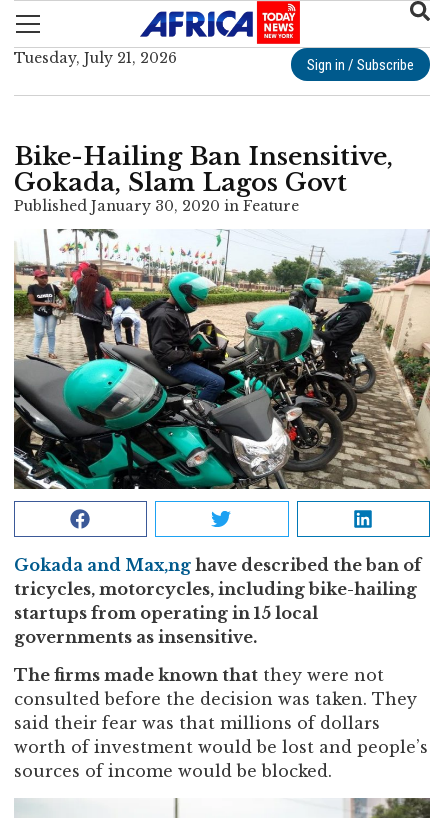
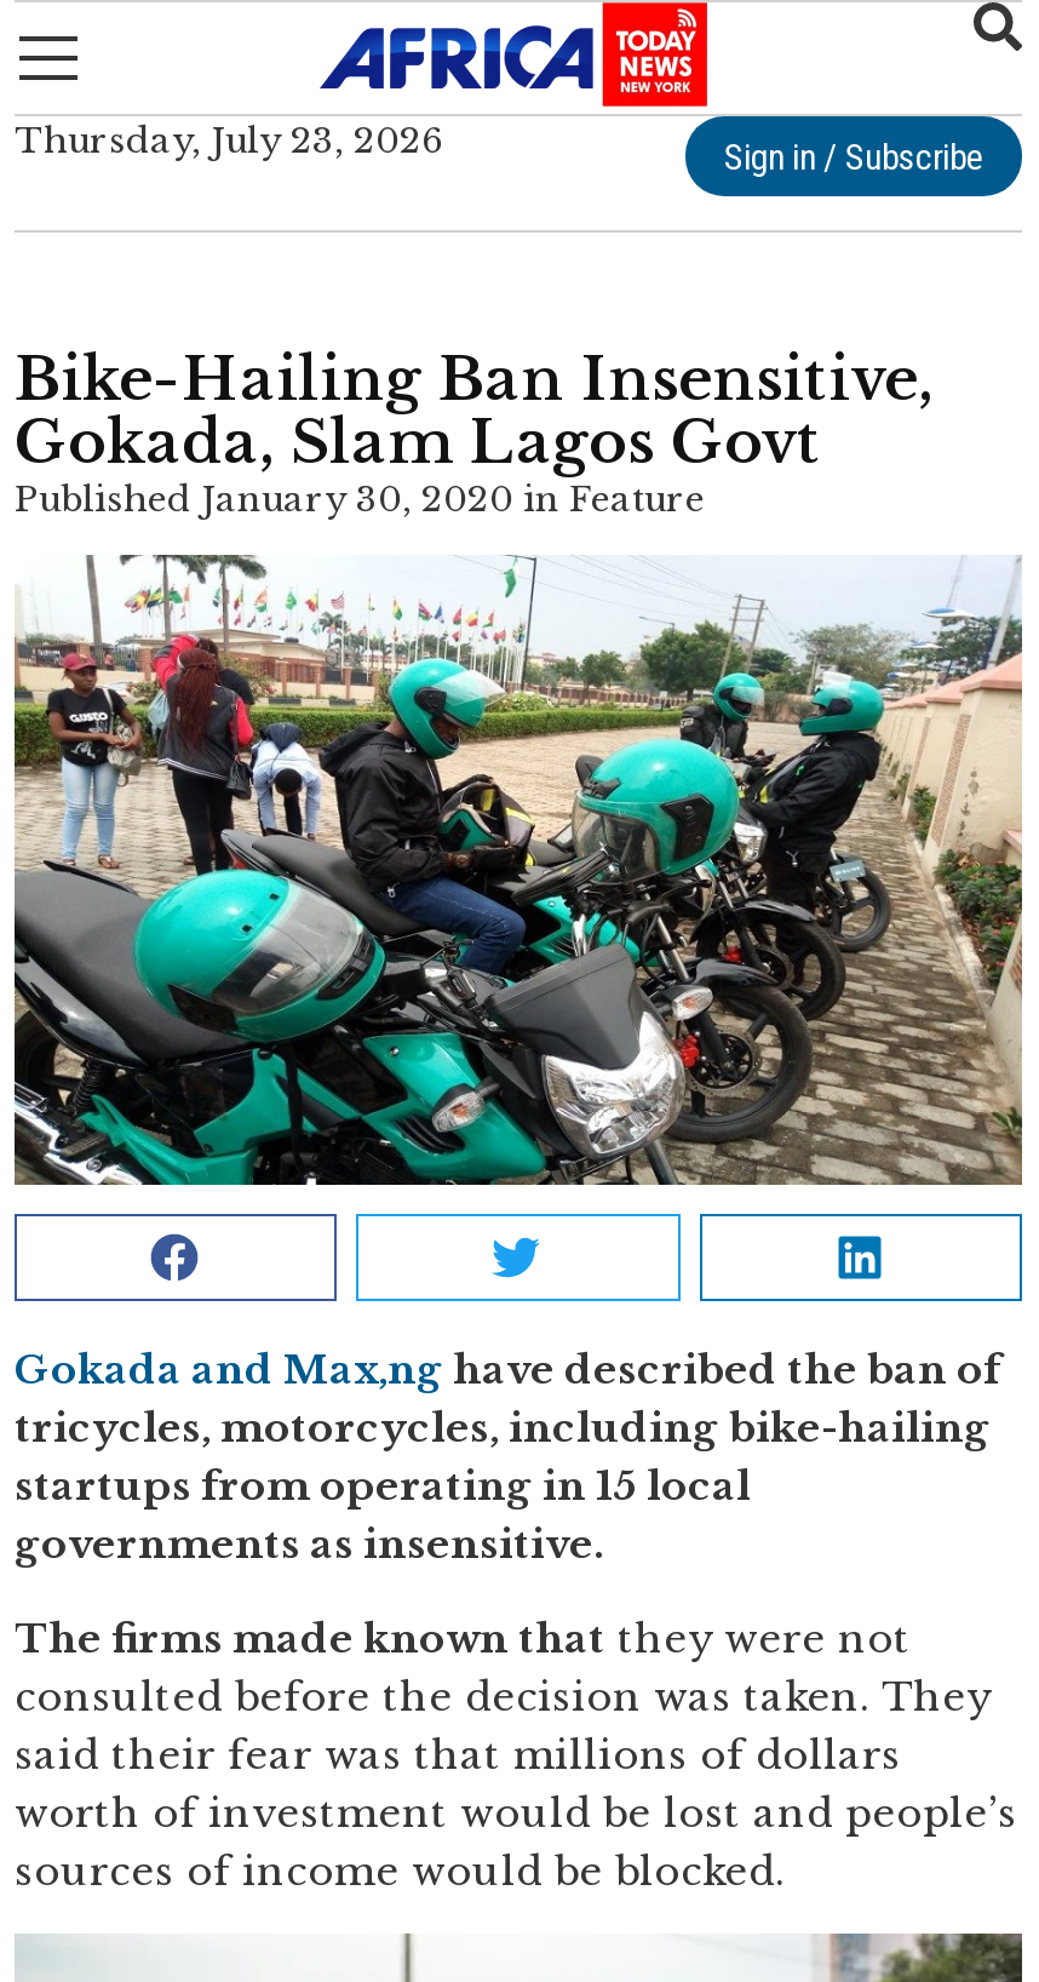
- Tuesday, July 21, 2026
+ Thursday, July 23, 2026
